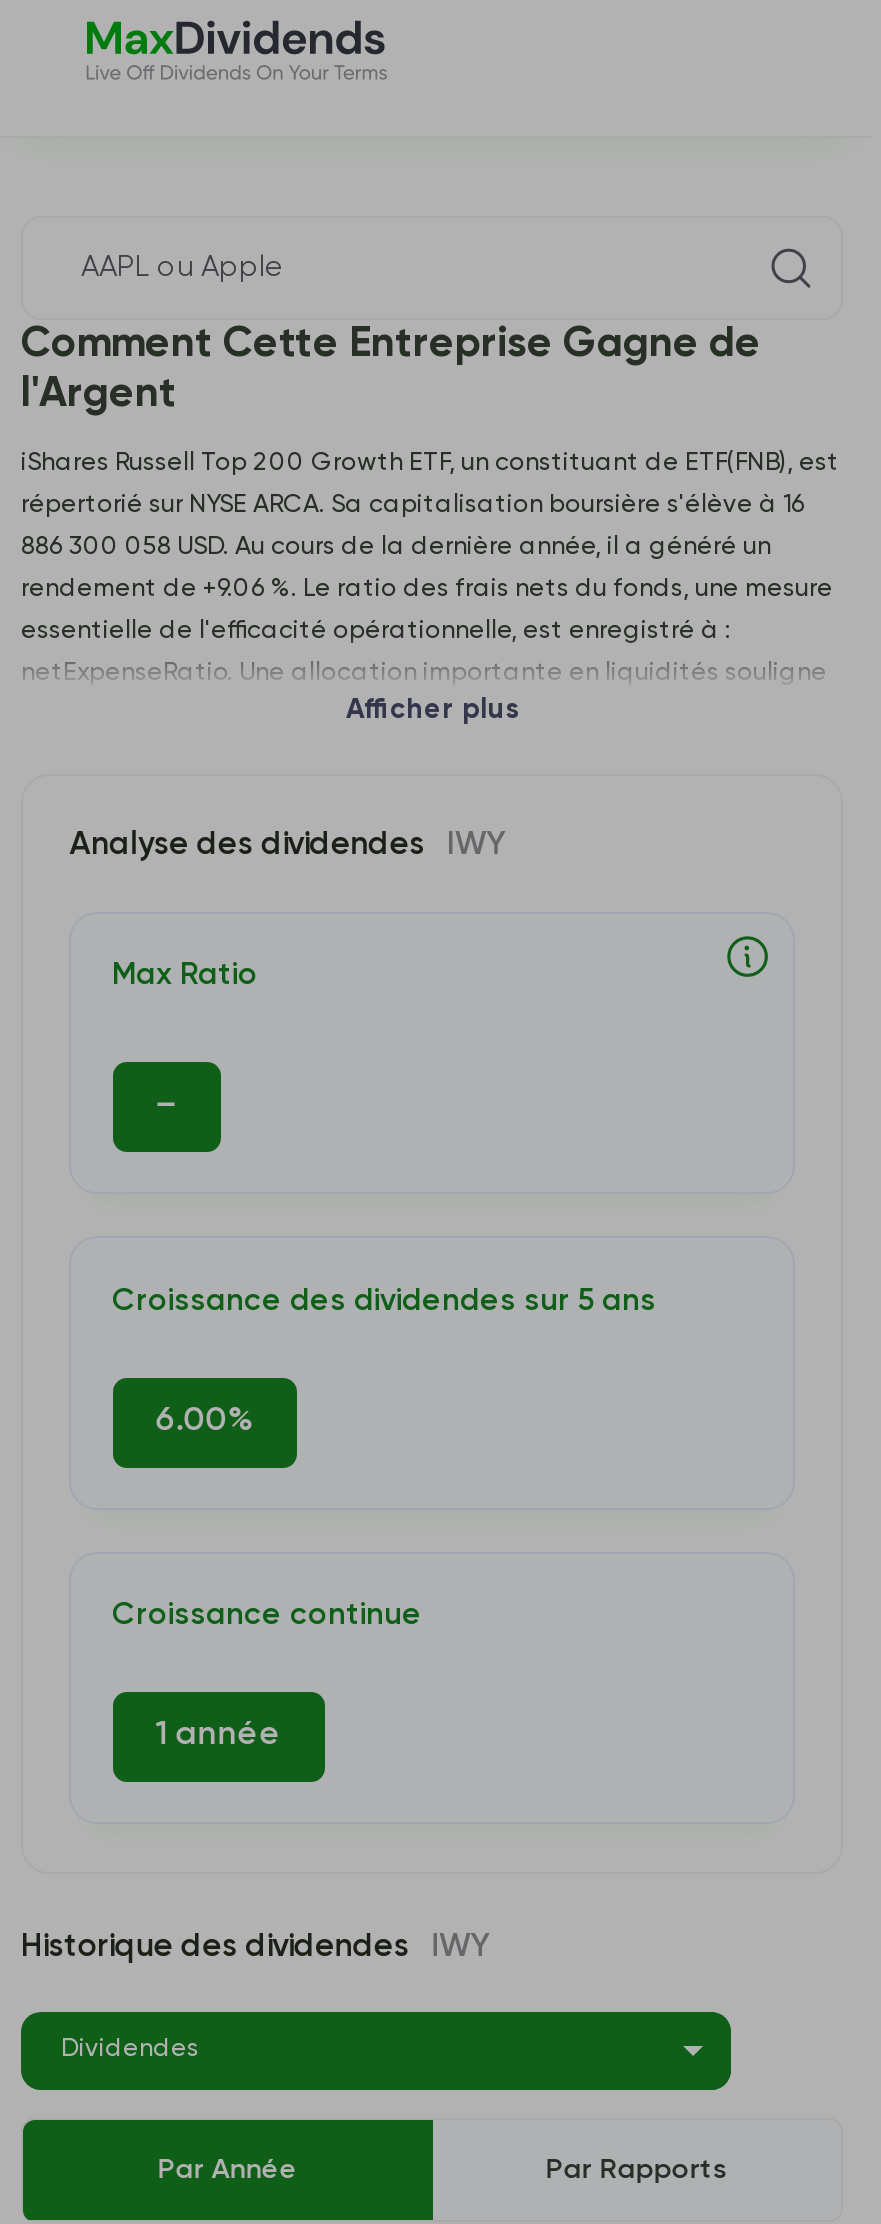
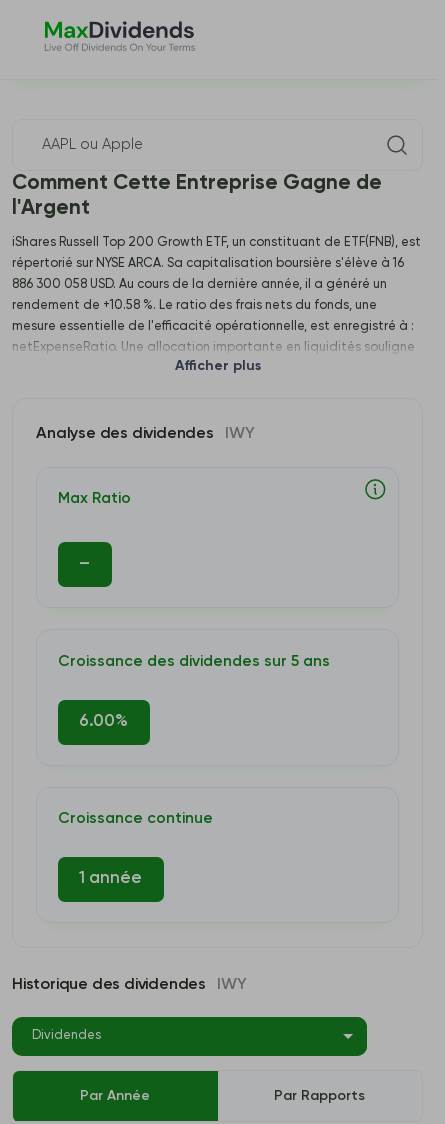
- rendement de +9.06 %. Le ratio des frais nets du fonds, une mesure
+ rendement de +10.58 %. Le ratio des frais nets du fonds, une

- essentielle de l'efficacité opérationnelle, est enregistré à :
+ mesure essentielle de l'efficacité opérationnelle, est enregistré à :
